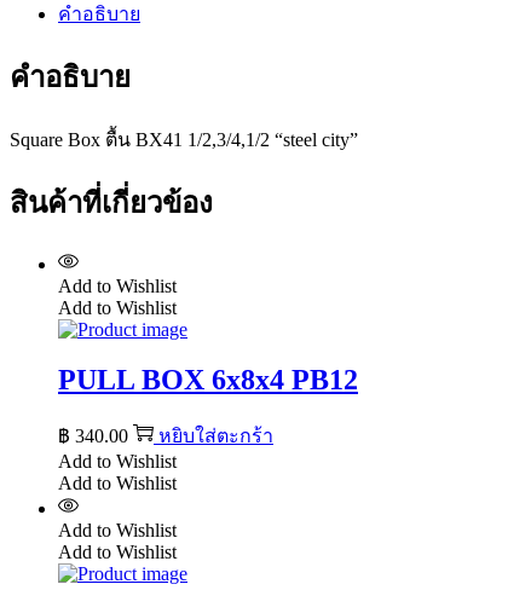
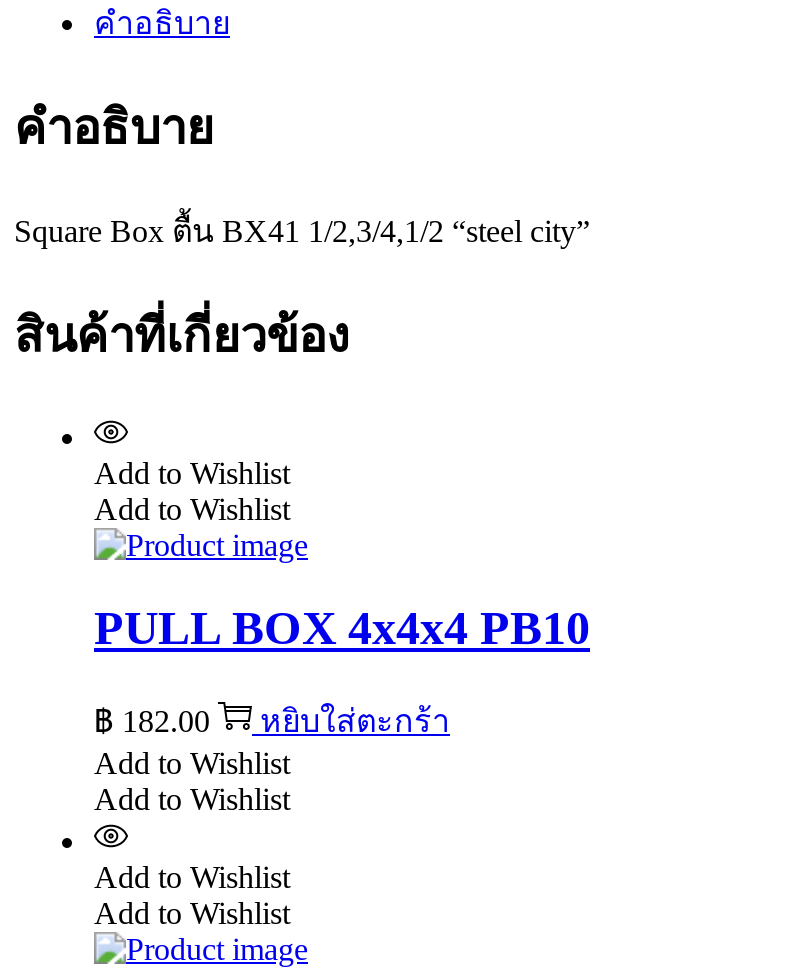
- PULL BOX 6x8x4 PB12
+ PULL BOX 4x4x4 PB10

- ฿340.00 หยิบใส่ตะกร้า
+ ฿182.00 หยิบใส่ตะกร้า
